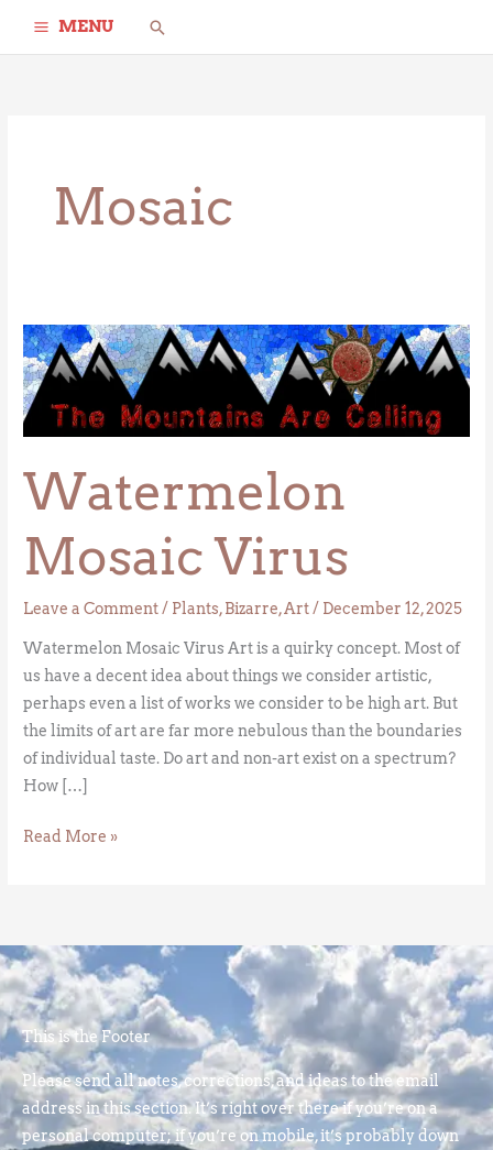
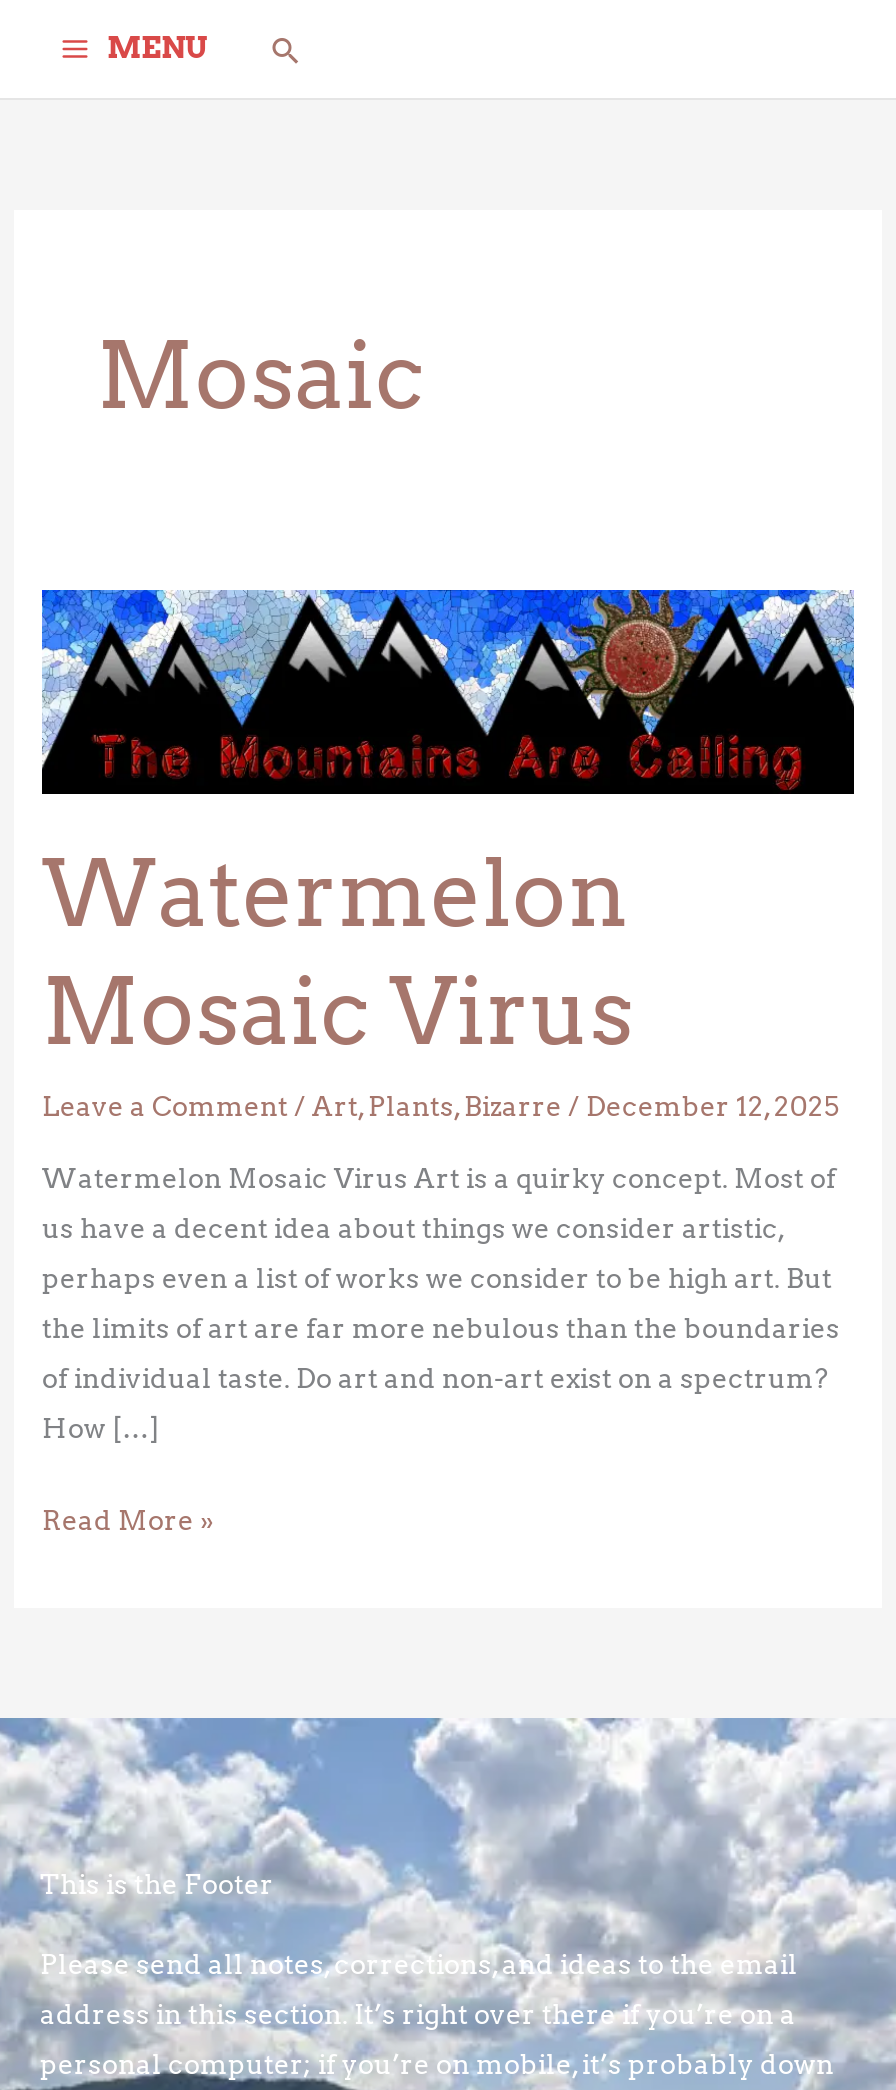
- Leave a Comment / Plants, Bizarre, Art / December 12, 2025
+ Leave a Comment / Art, Plants, Bizarre / December 12, 2025
